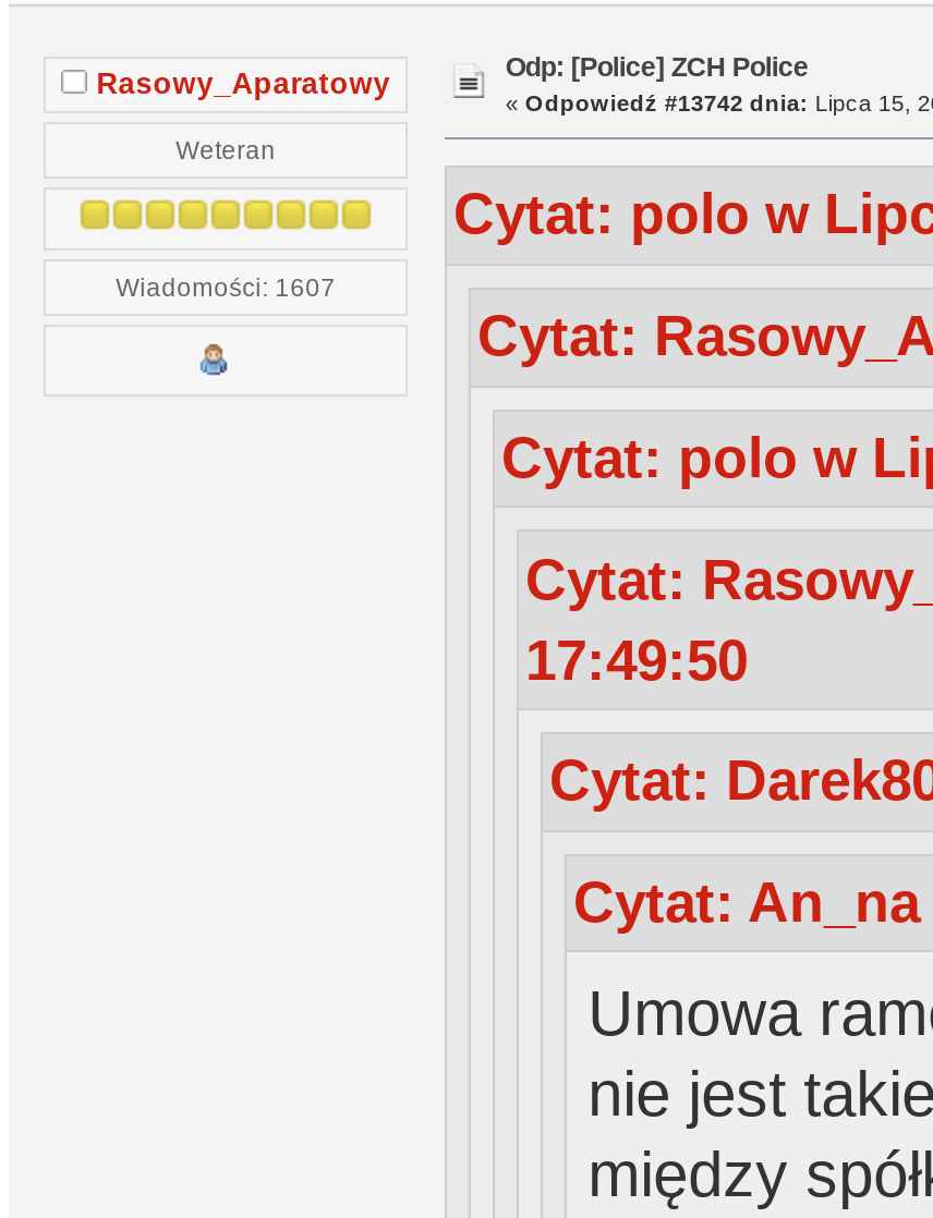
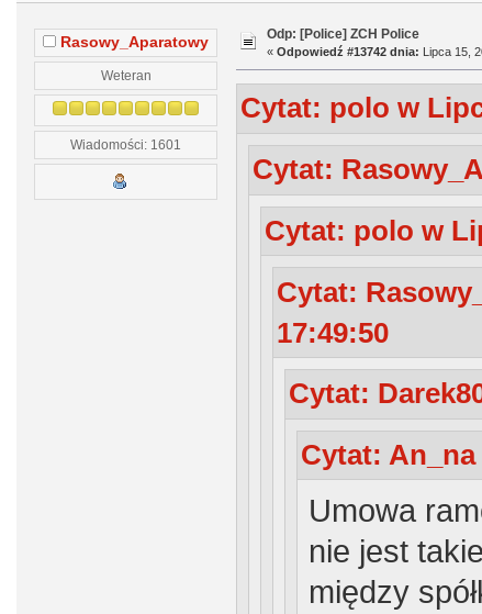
- Wiadomości: 1607
+ Wiadomości: 1601
